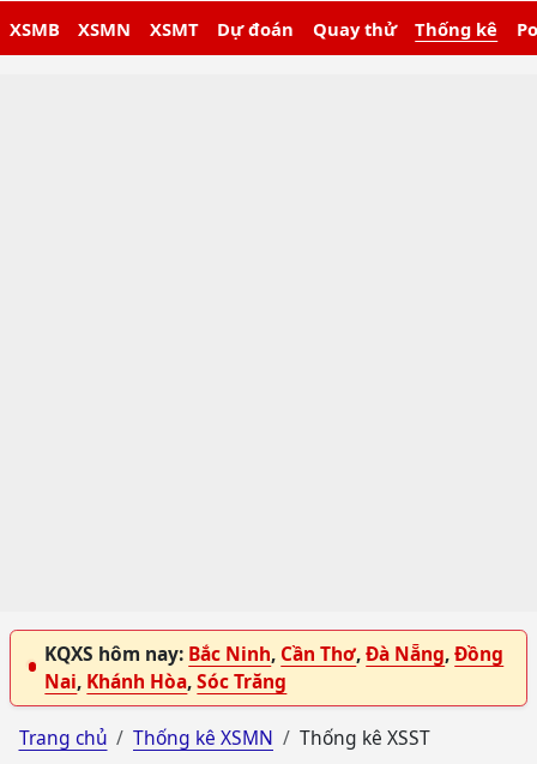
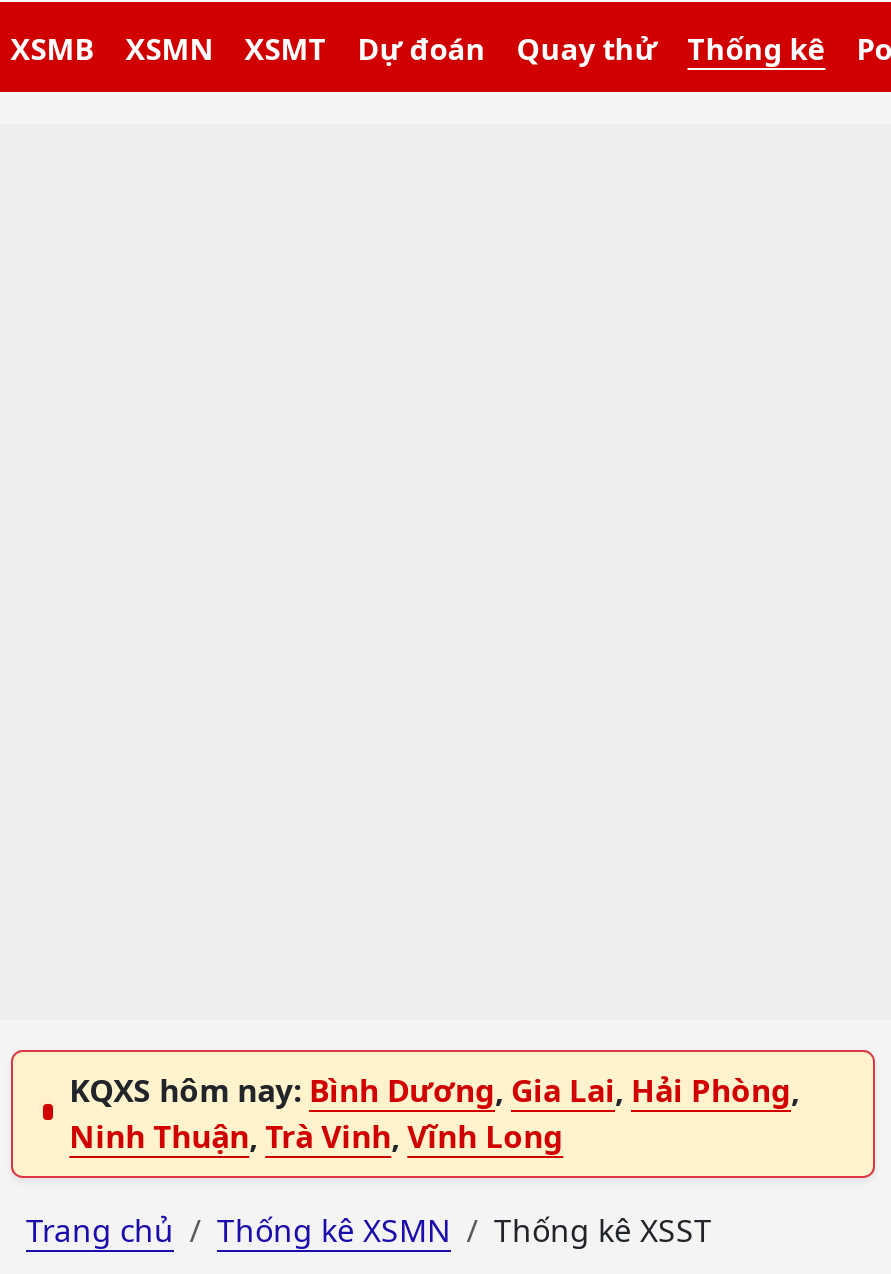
- KQXS hôm nay: Bắc Ninh, Cần Thơ, Đà Nẵng, Đồng
- Nai, Khánh Hòa,Sóc Trăng
+ KQXS hôm nay: Bình Dương, Gia Lai, Hải Phòng,
+ Ninh Thuận, Trà Vinh,Vĩnh Long
